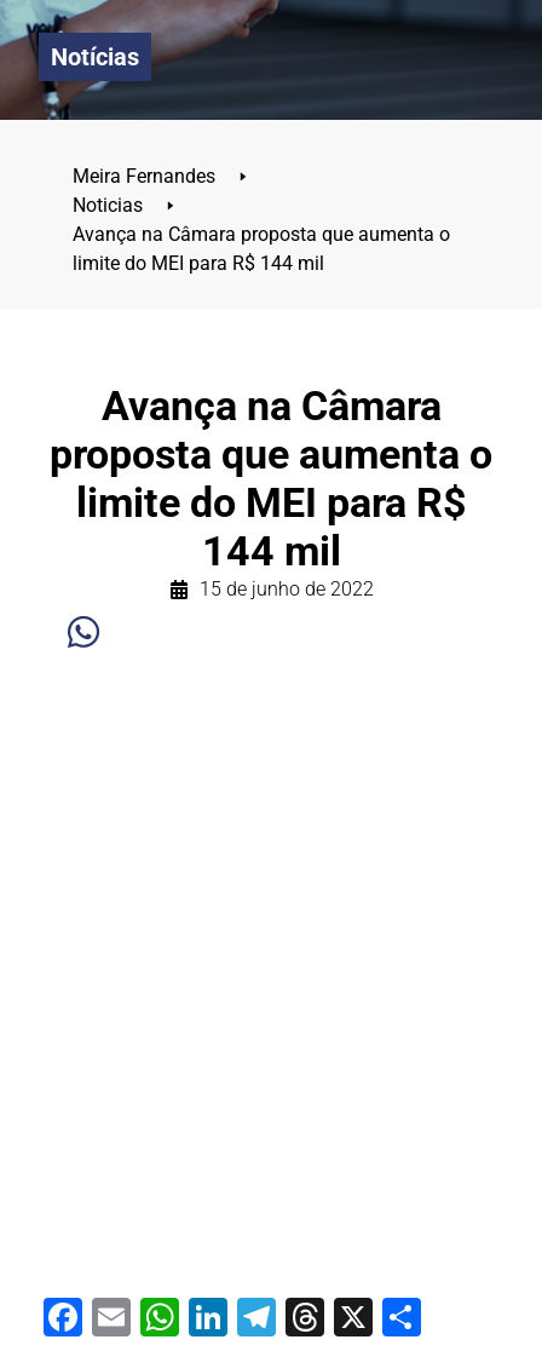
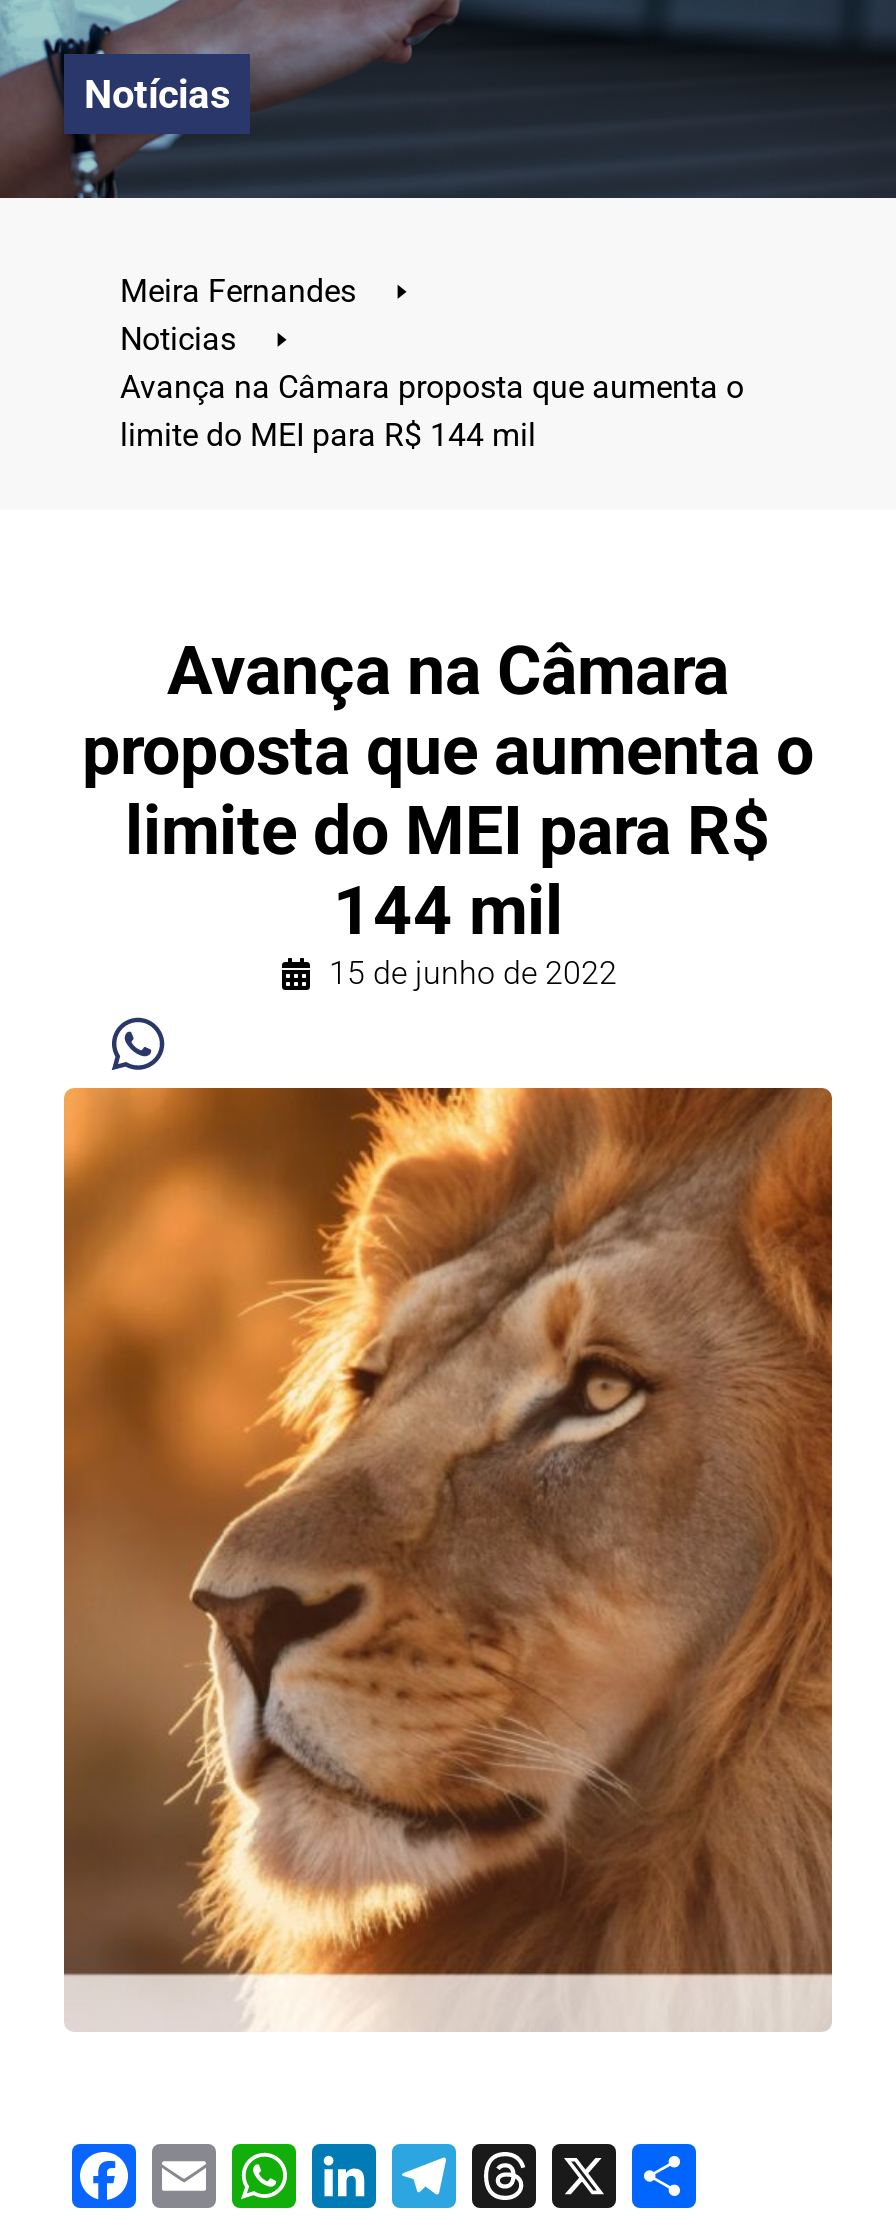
+ [image]
